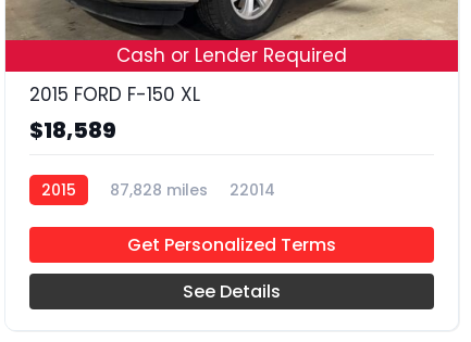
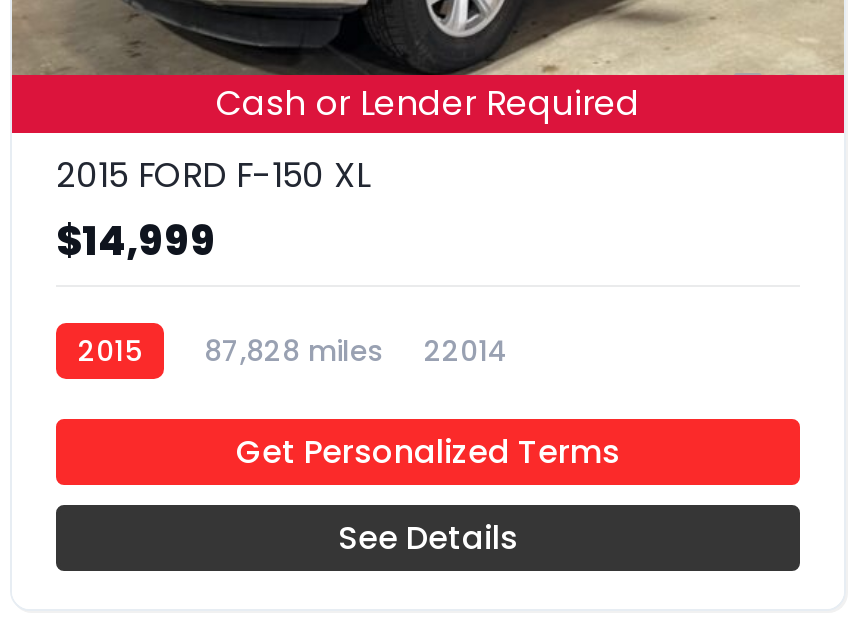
- $18,589
+ $14,999
